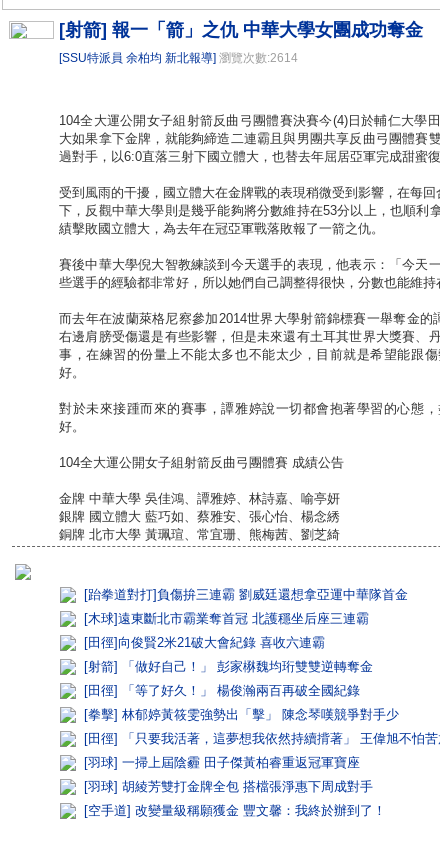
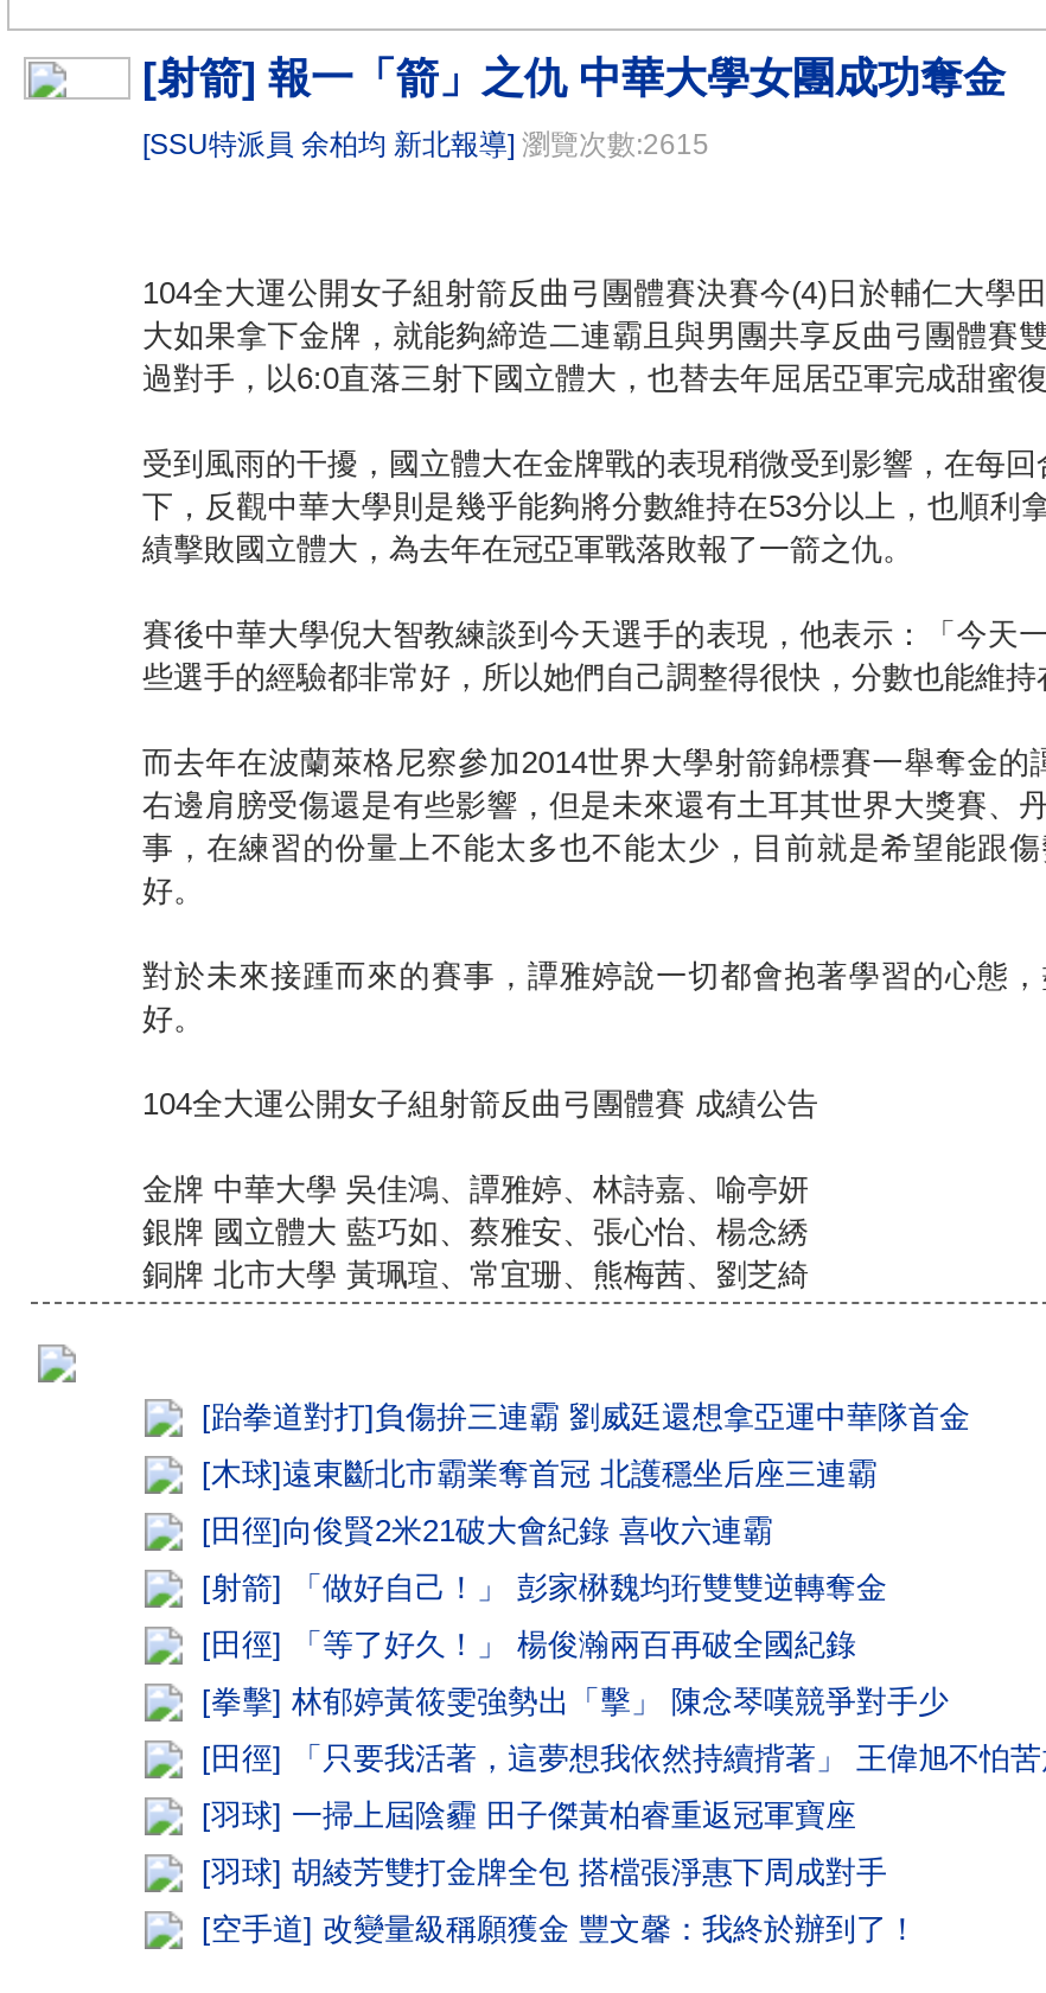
- [SSU特派員 余柏均 新北報導]瀏覽次數:2614
+ [SSU特派員 余柏均 新北報導]瀏覽次數:2615
